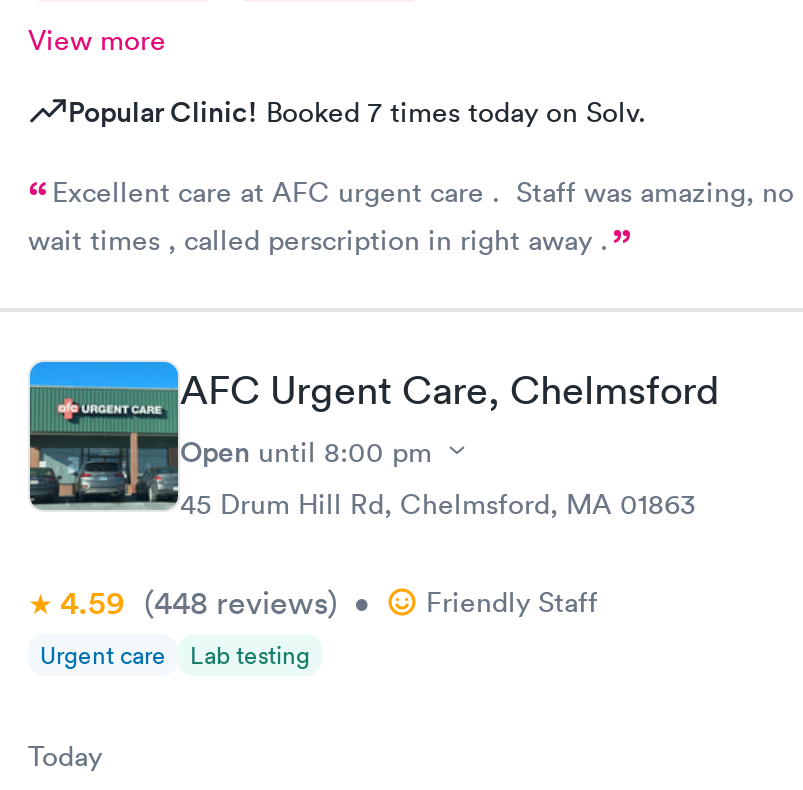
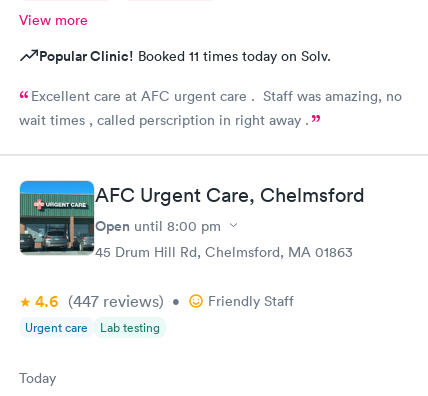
- Popular Clinic! Booked 7 times today on Solv.
+ Popular Clinic! Booked 11 times today on Solv.

- 4.59 (448 reviews) • Friendly Staff
+ 4.6 (447 reviews) • Friendly Staff
